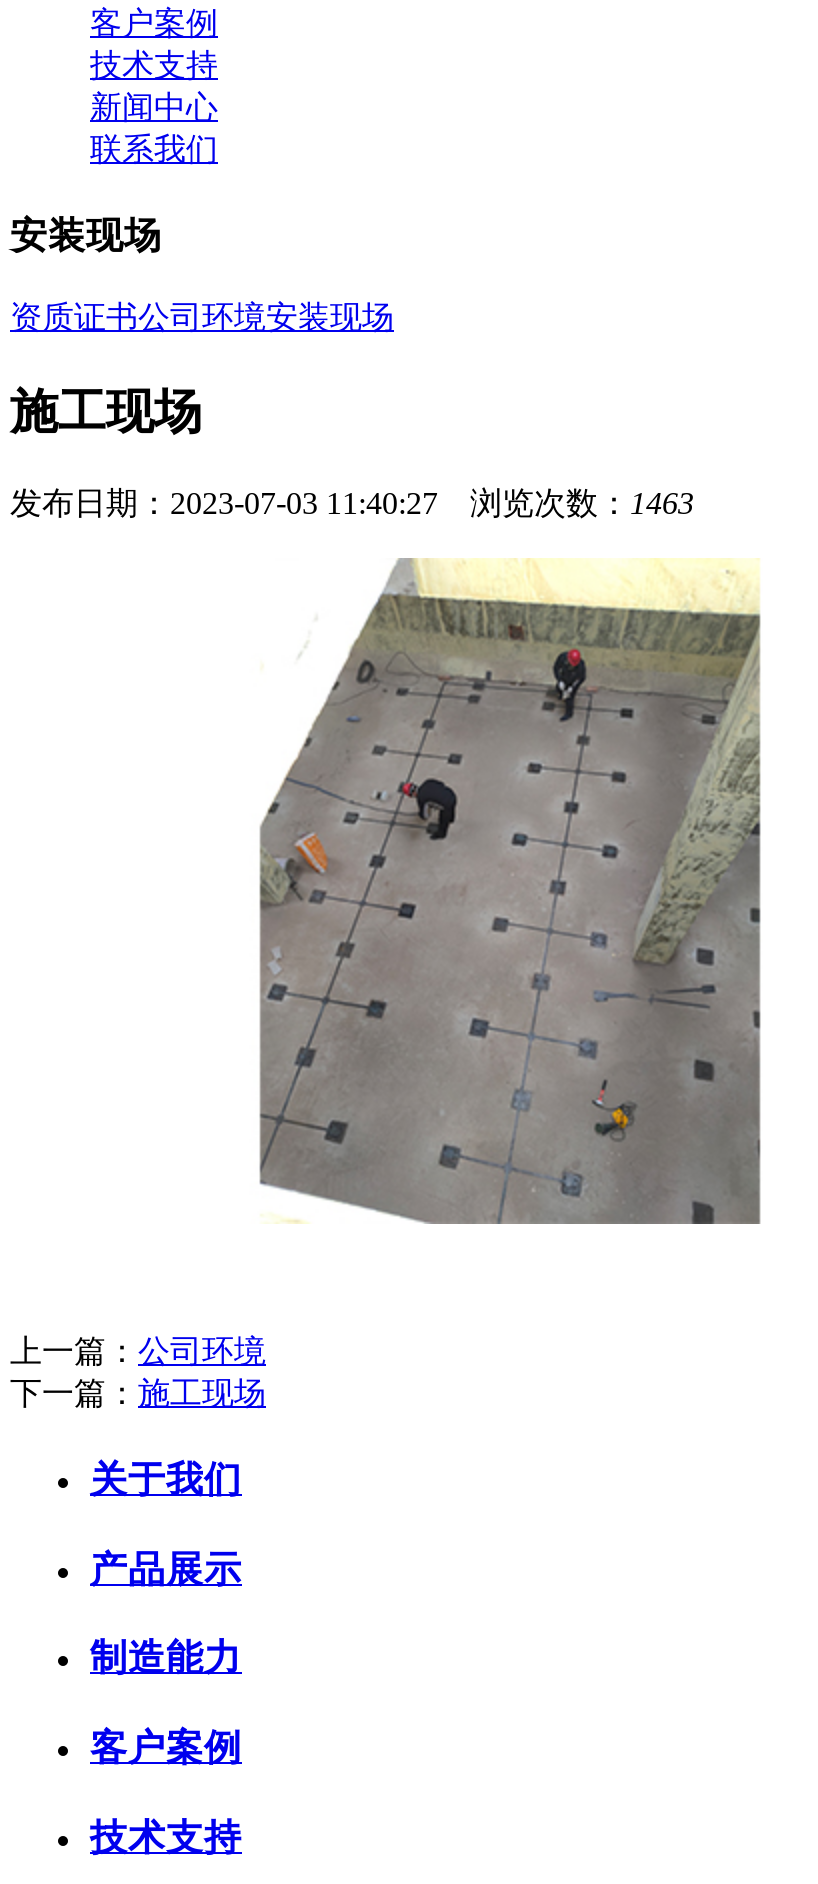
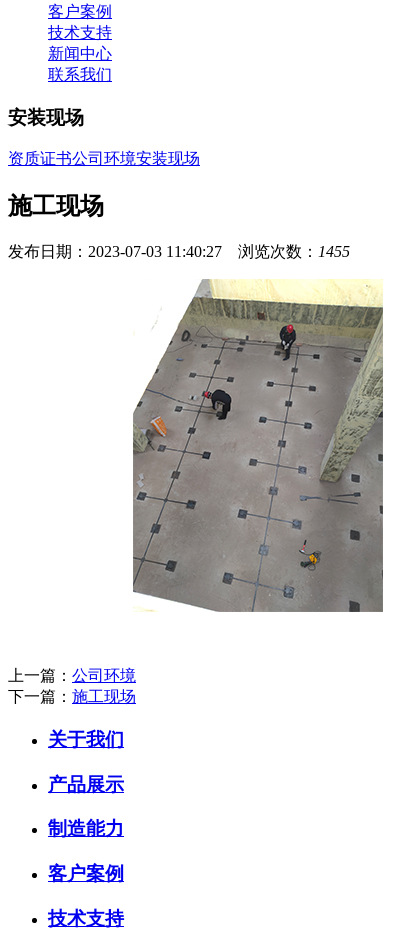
- 发布日期：2023-07-03 11:40:27 浏览次数：1463
+ 发布日期：2023-07-03 11:40:27 浏览次数：1455
